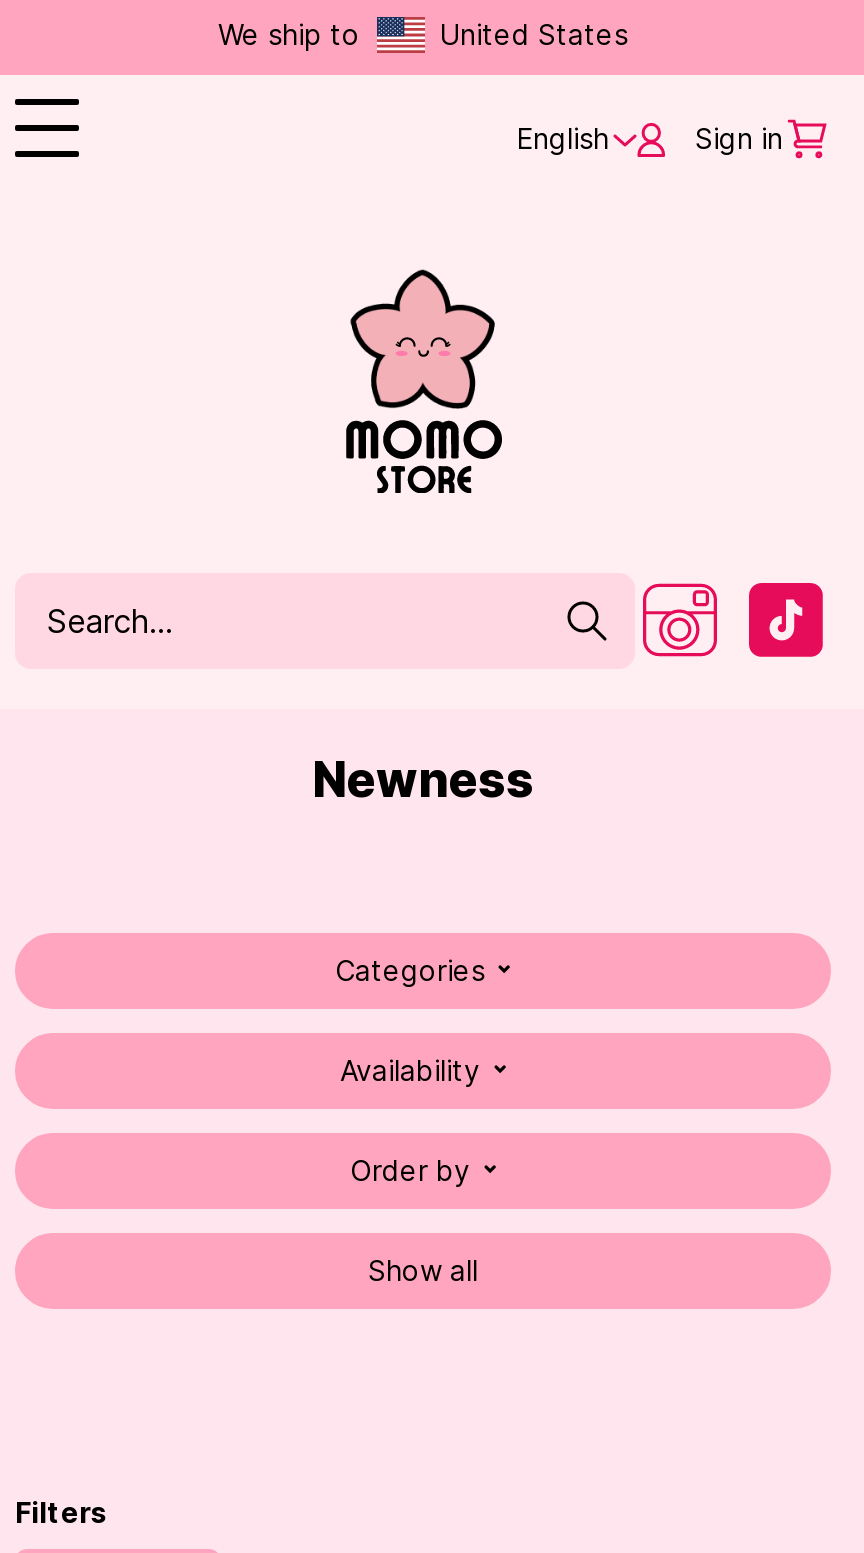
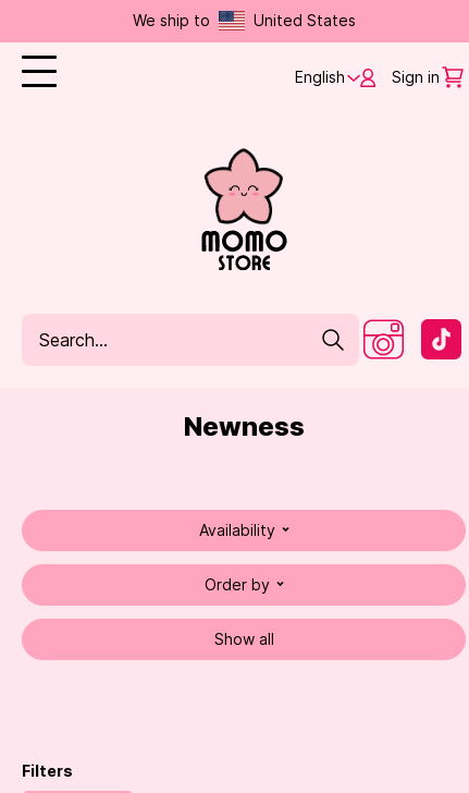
- Categories
